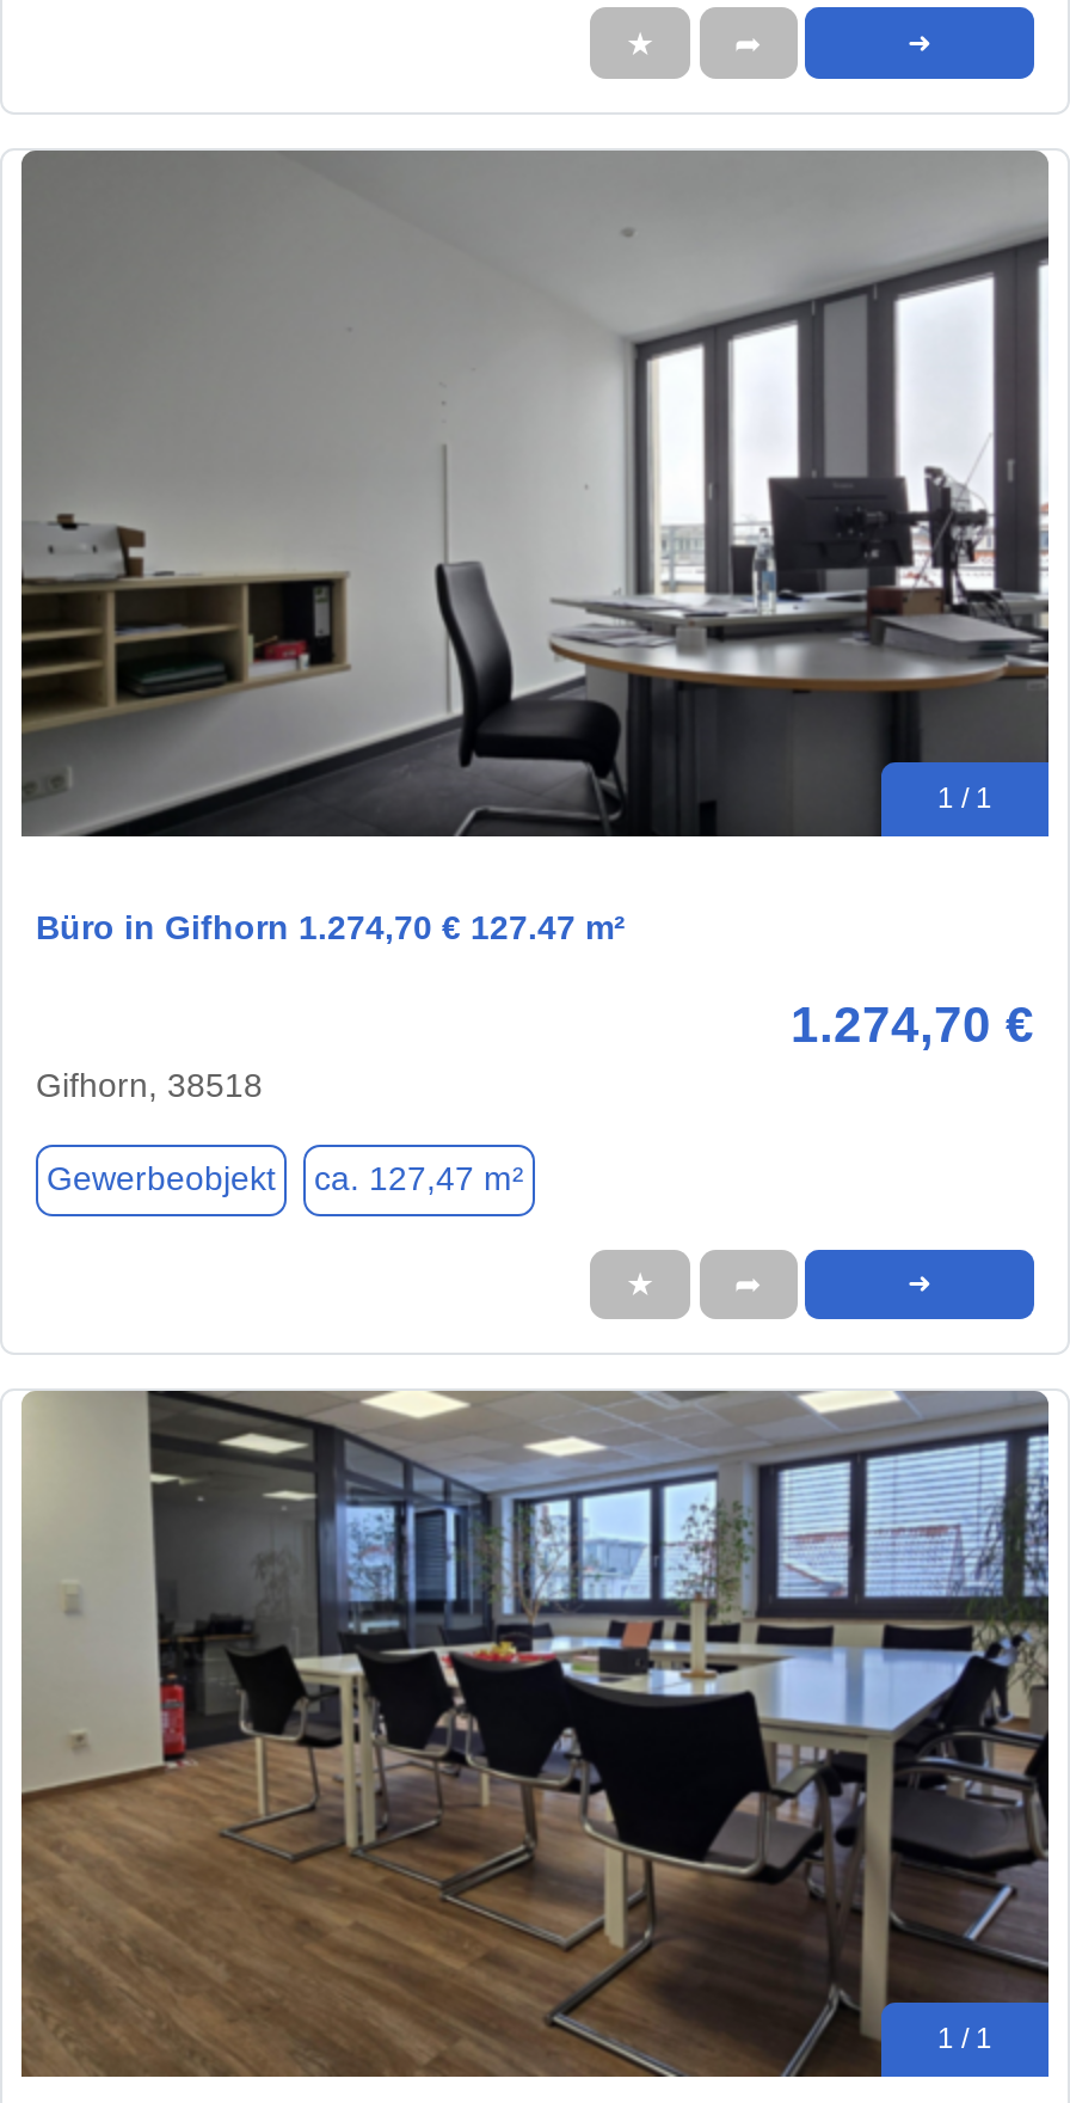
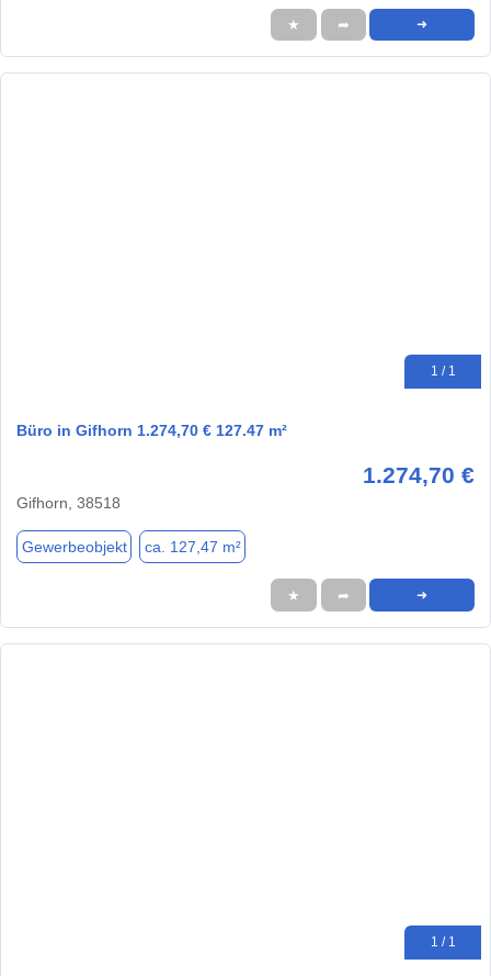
- [image]

- [image]
